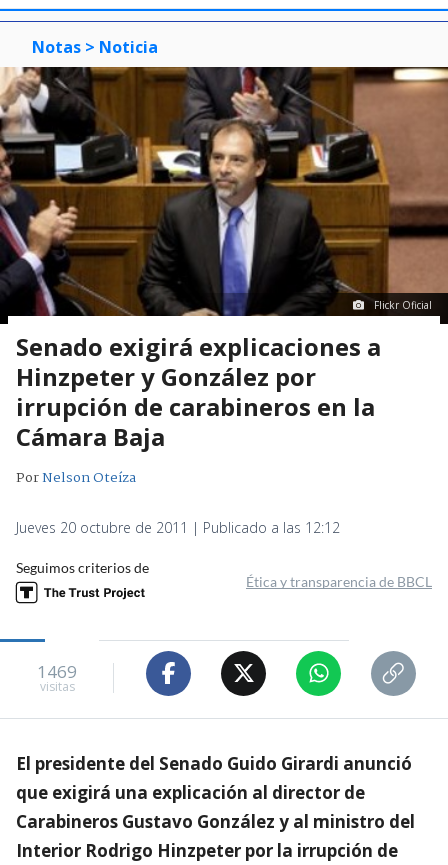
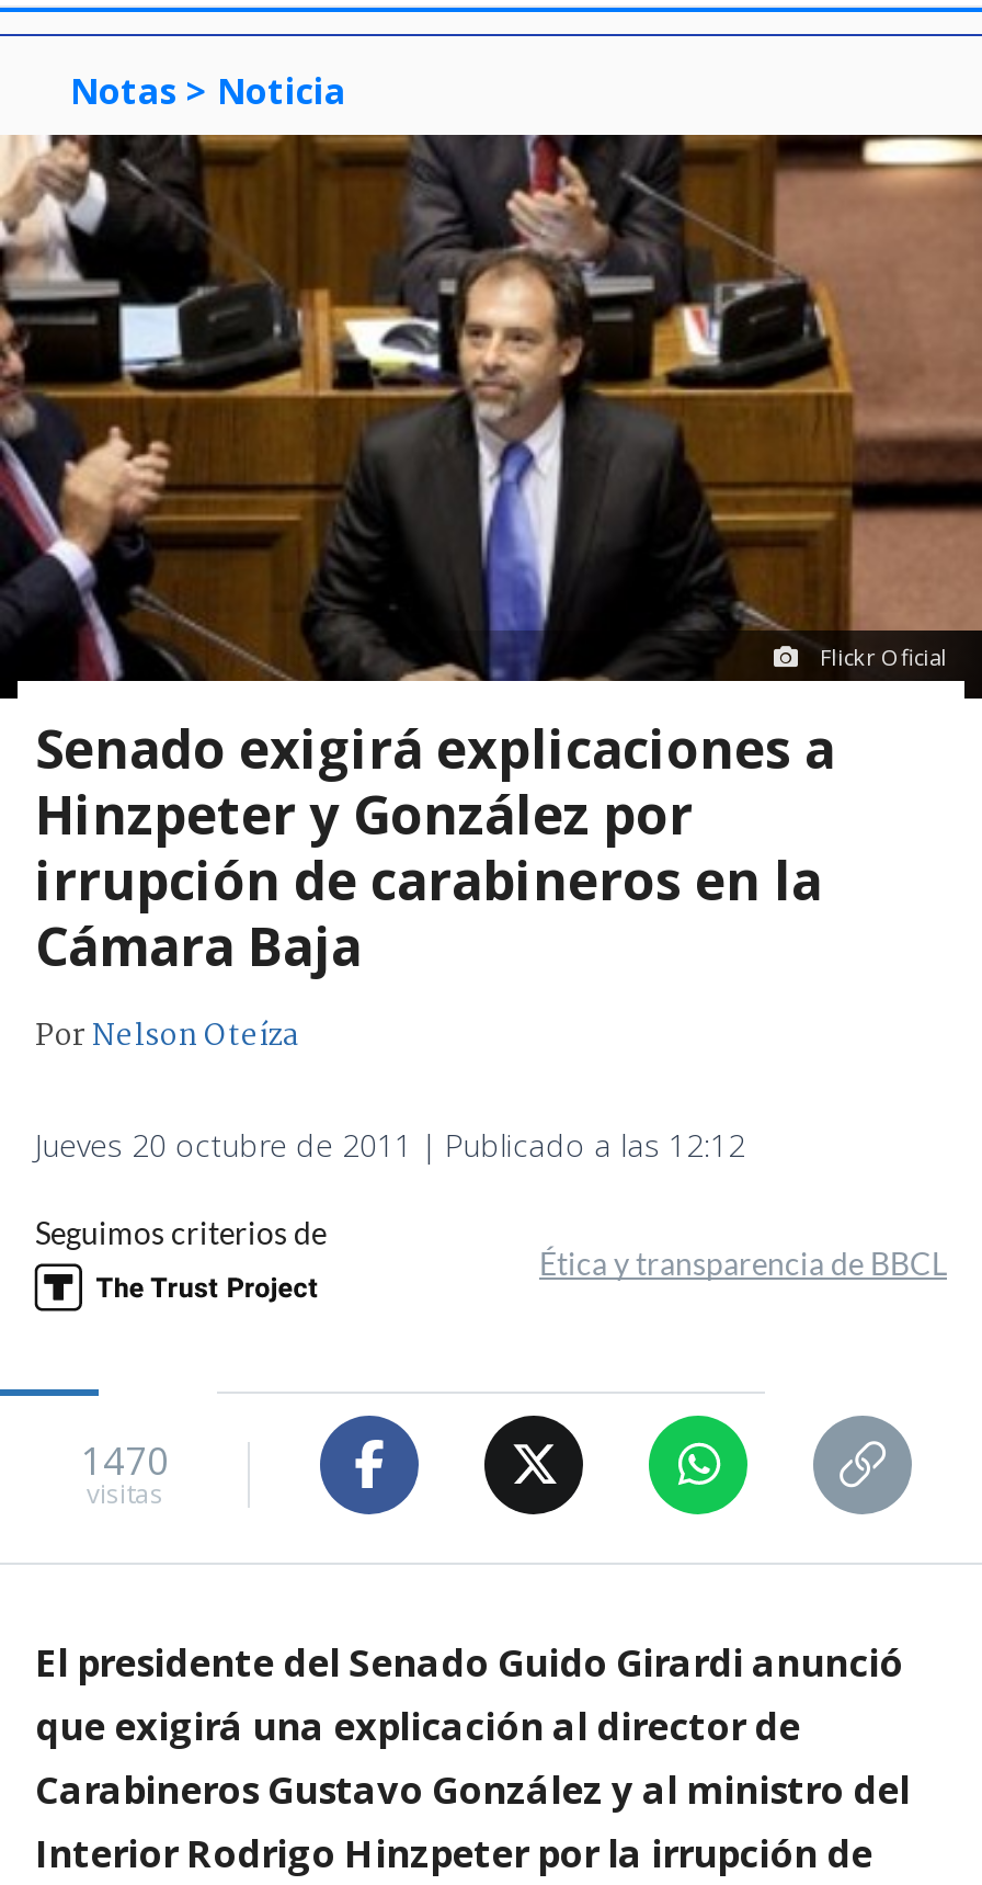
- 1469
+ 1470
